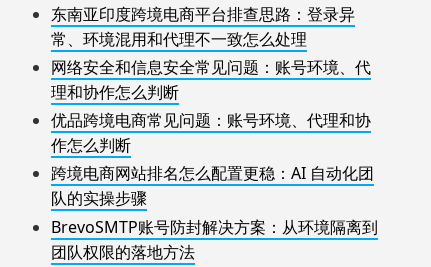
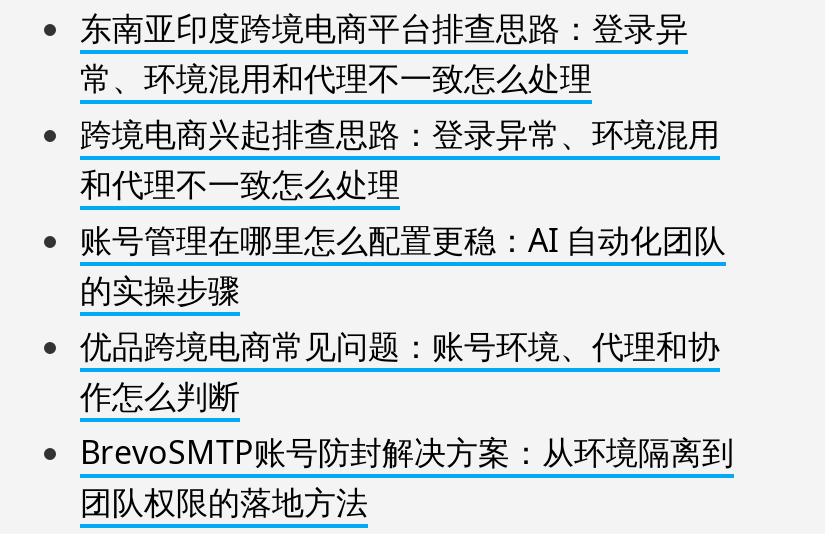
- 网络安全和信息安全常见问题：账号环境、代
- 理和协作怎么判断
+ 跨境电商兴起排查思路：登录异常、环境混用
+ 和代理不一致怎么处理
+ 账号管理在哪里怎么配置更稳：AI 自动化团队
+ 的实操步骤

moved down: 优品跨境电商常见问题：账号环境、代理和协 | 作怎么判断

- 跨境电商网站排名怎么配置更稳：AI 自动化团
- 队的实操步骤
